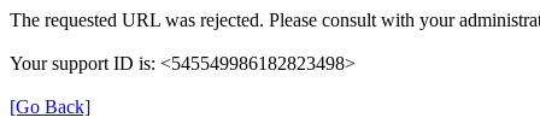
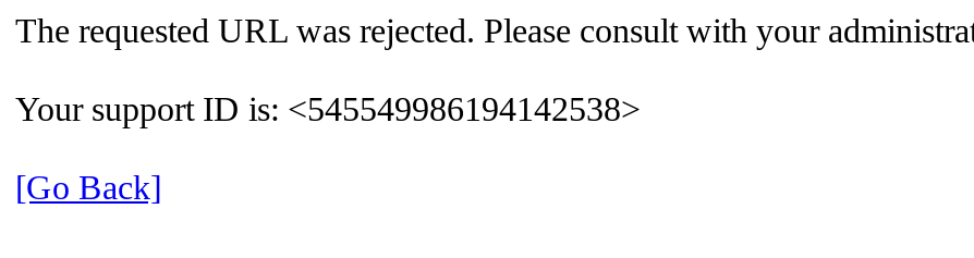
- Your support ID is: <545549986182823498>
+ Your support ID is: <545549986194142538>
